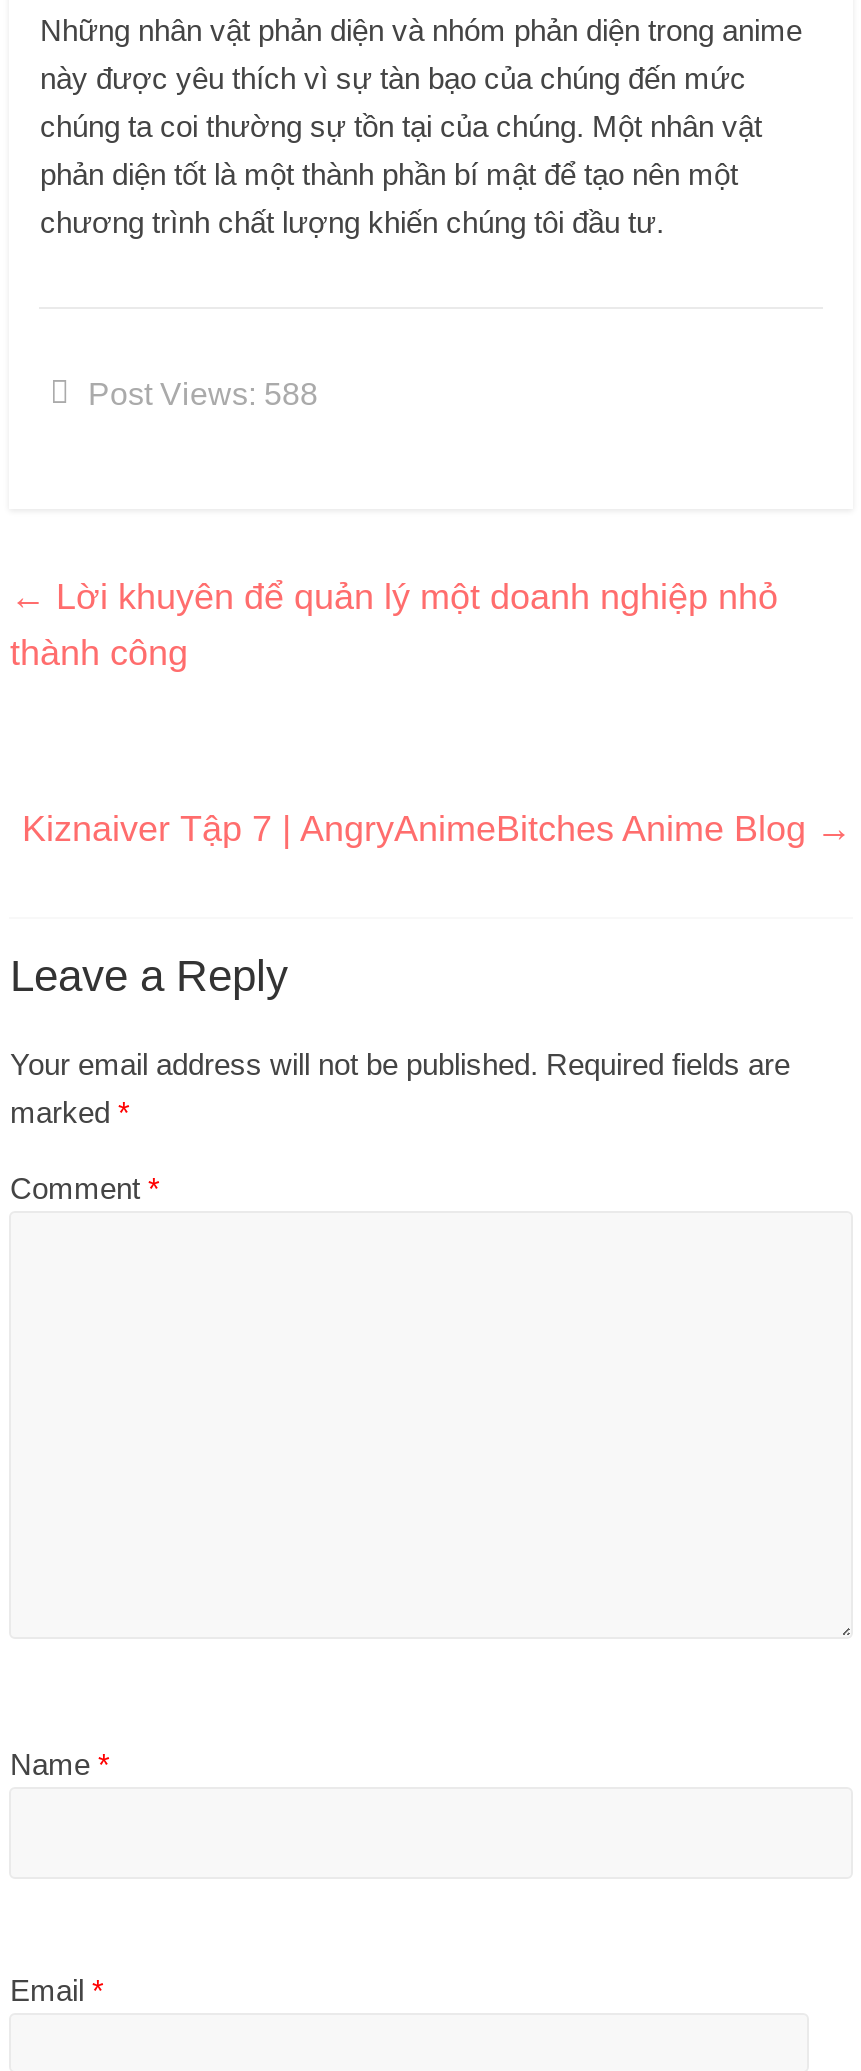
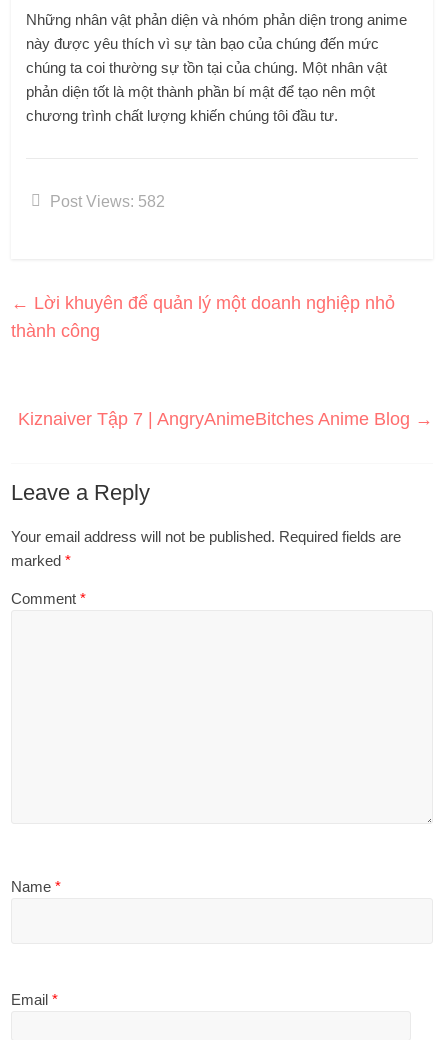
- Post Views: 588
+ Post Views: 582
